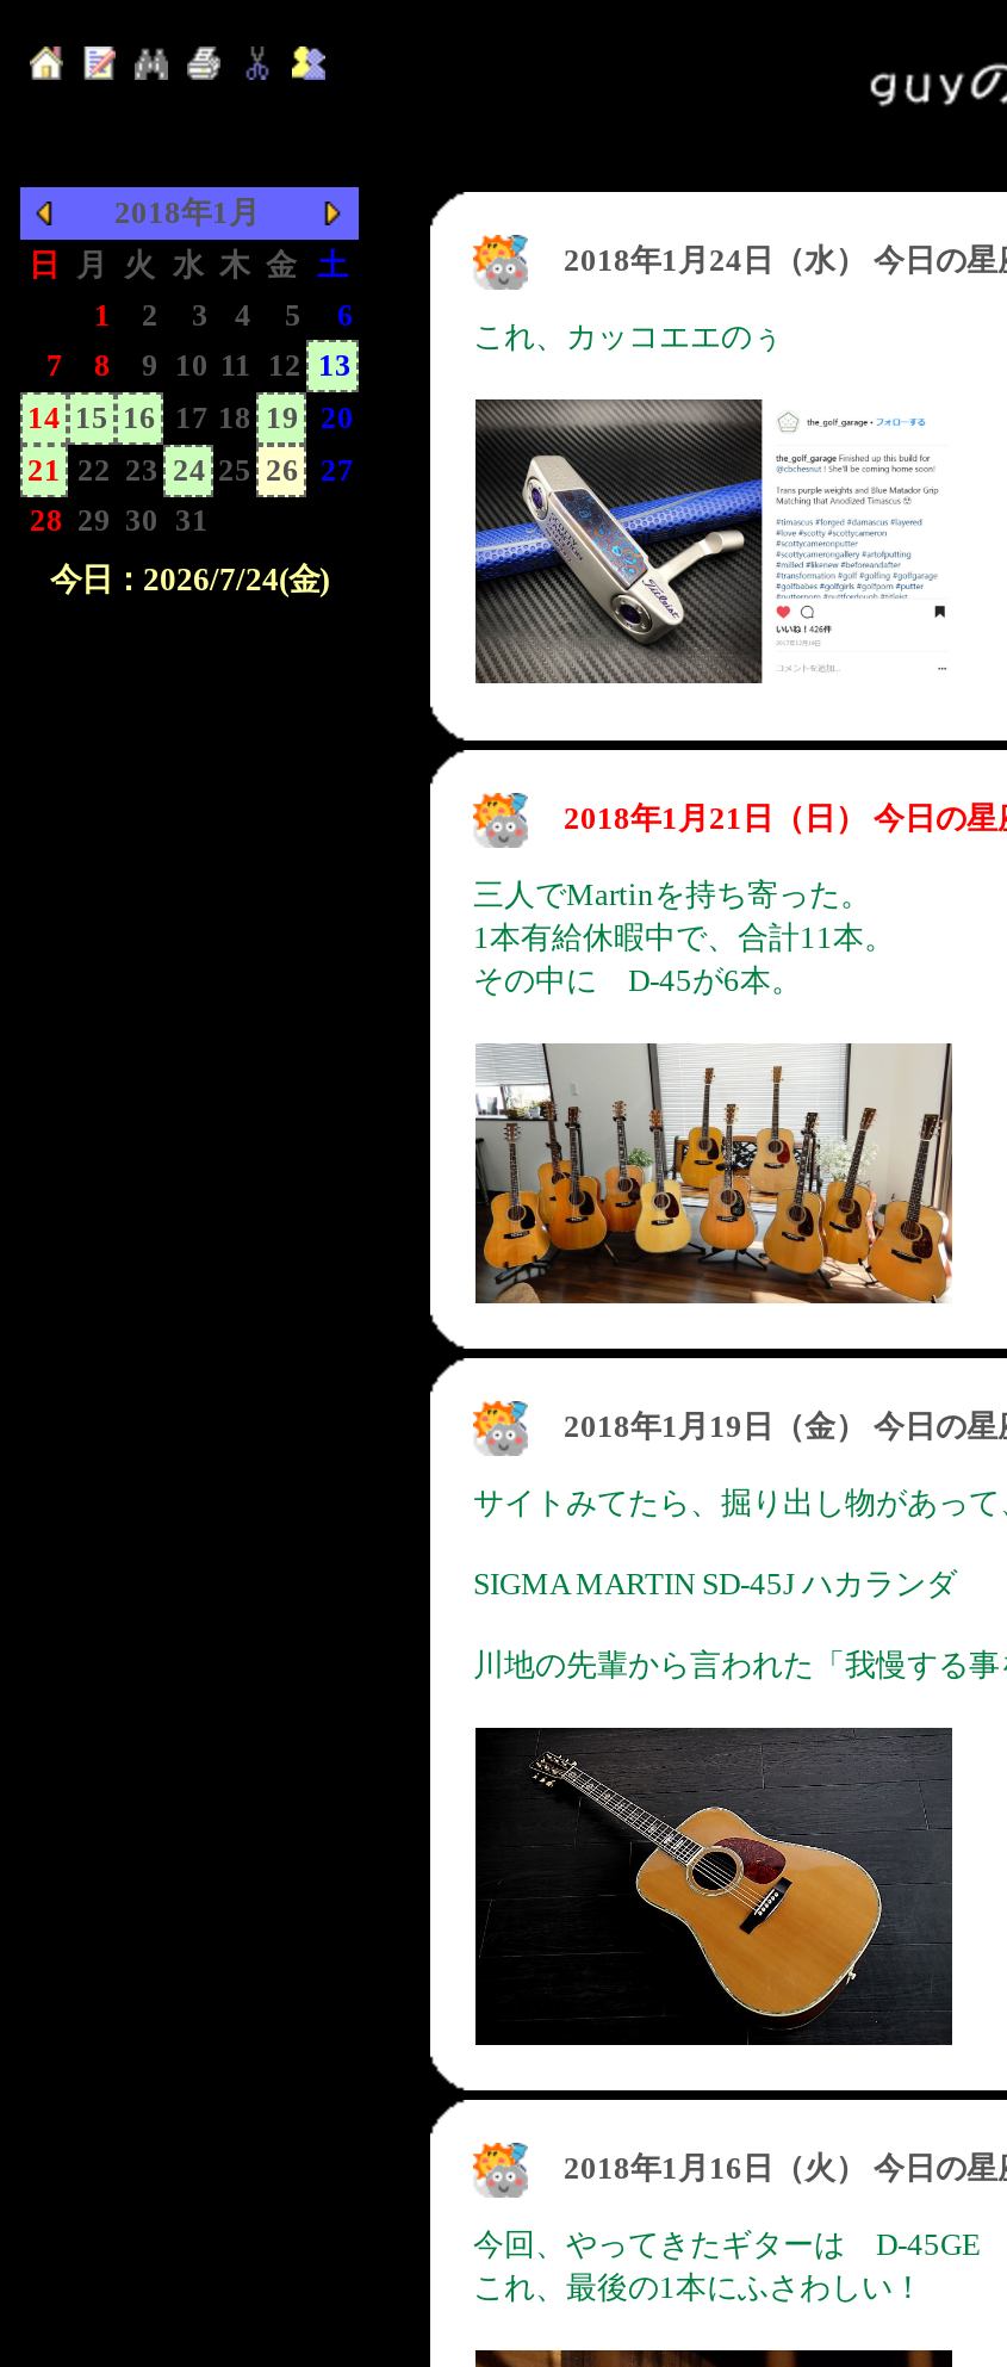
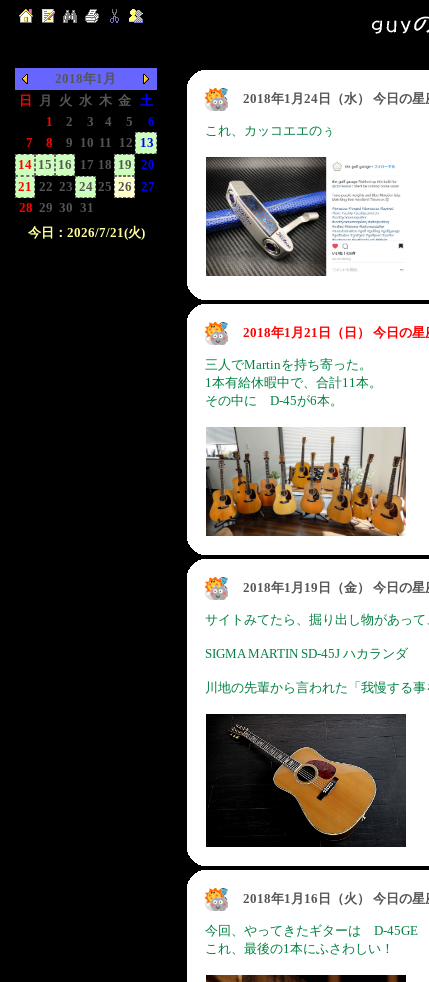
- 今日：2026/7/24(金)
+ 今日：2026/7/21(火)
